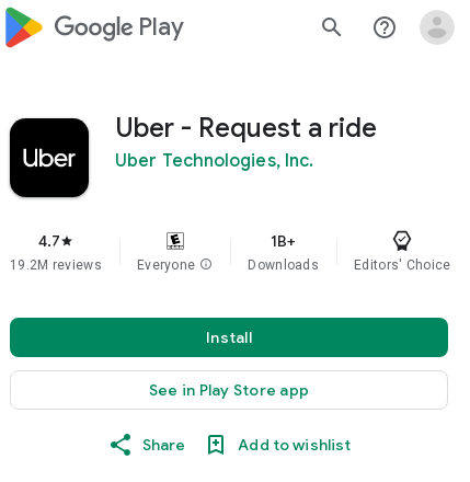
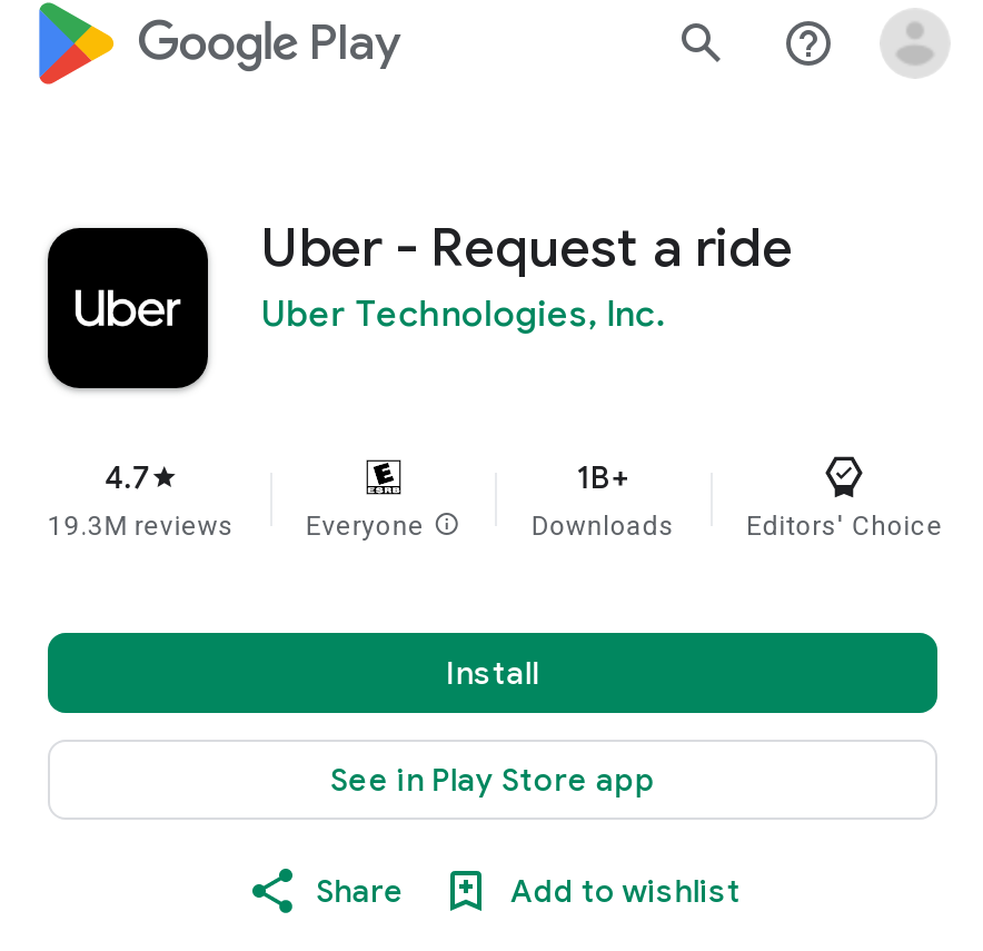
- 19.2M reviews
+ 19.3M reviews
